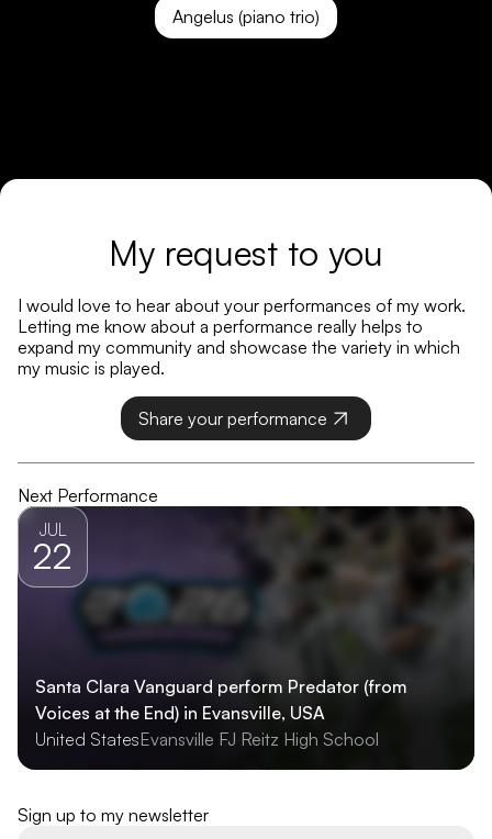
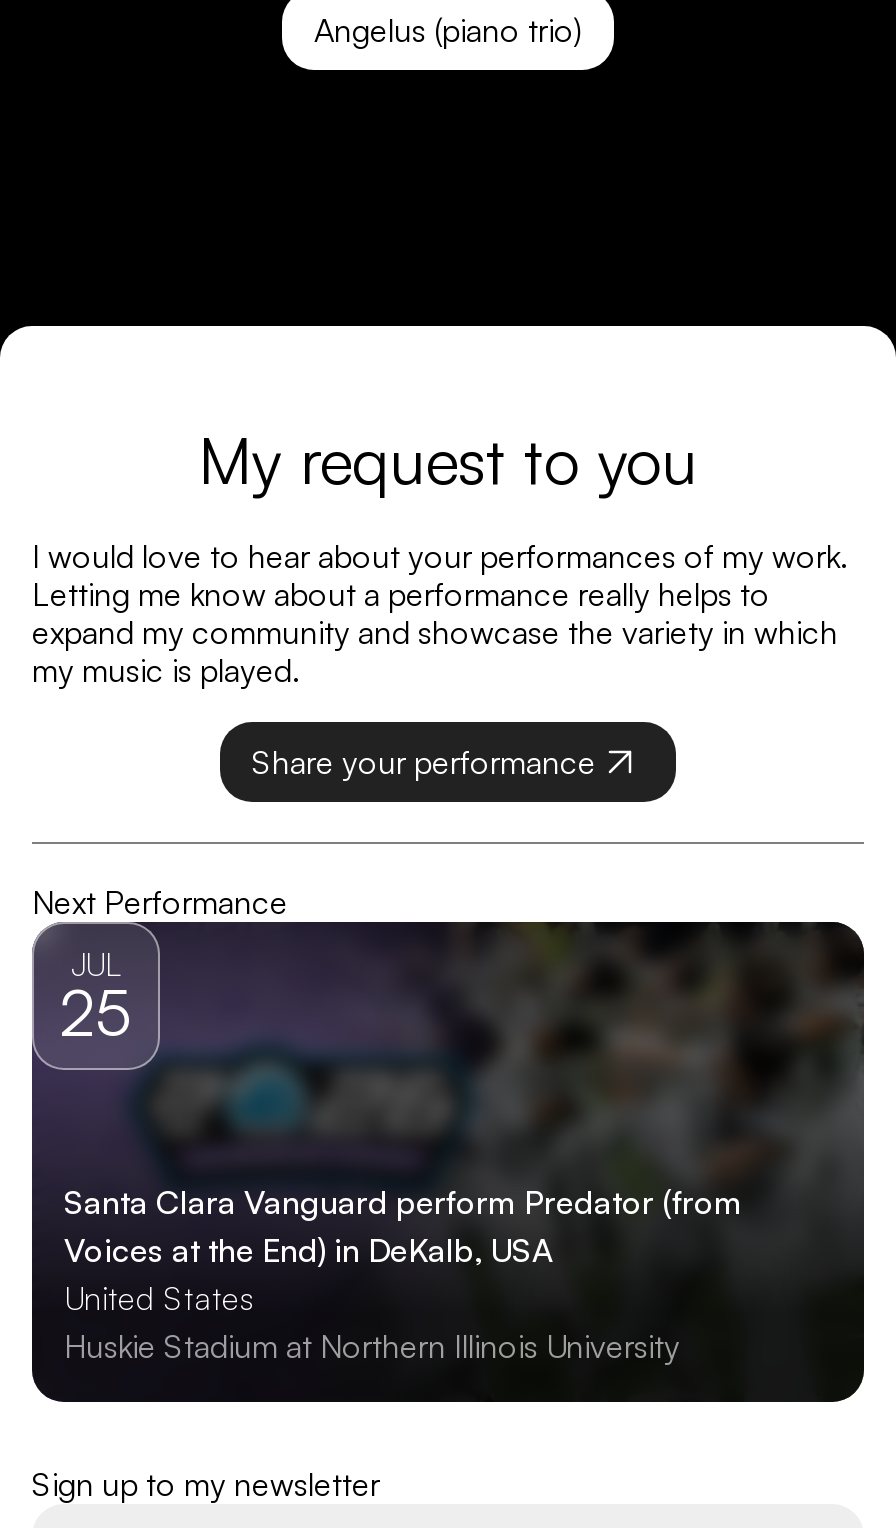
- 22
+ 25

moved up: Santa Clara Vanguard perform Predator (from

- Voices at the End) in Evansville, USA
- United StatesEvansville FJ Reitz High School
+ Voices at the End) in DeKalb, USA
+ United States
+ Huskie Stadium at Northern Illinois University
